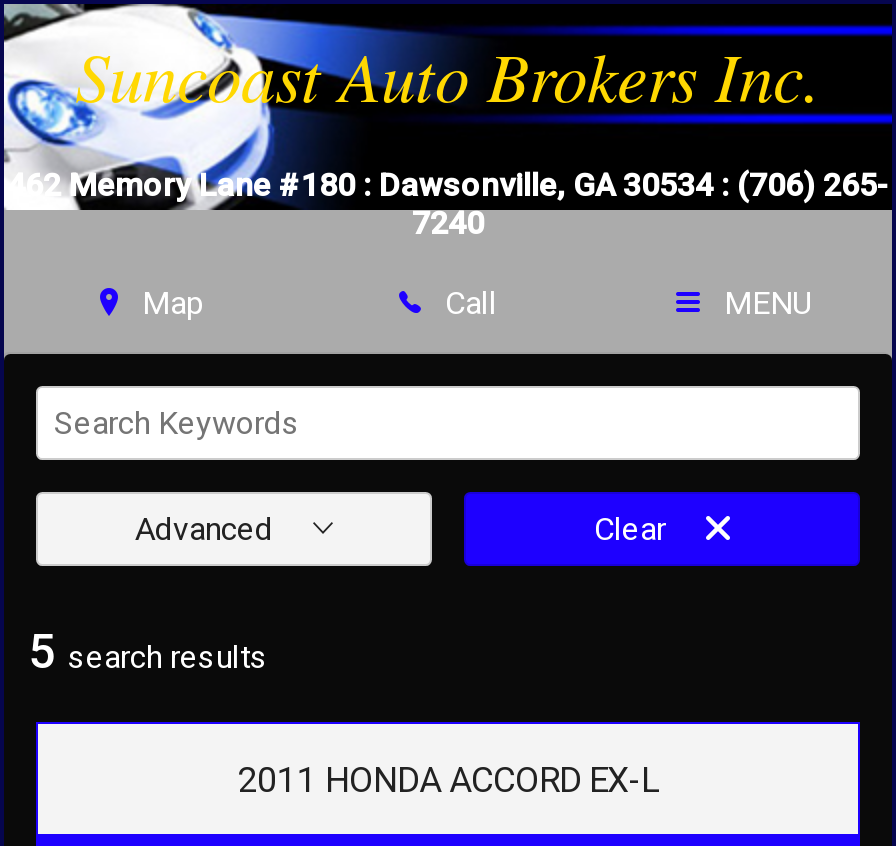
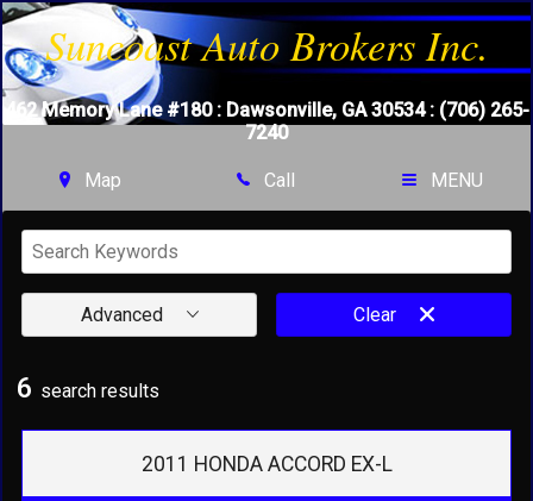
- 5 search results
+ 6 search results
